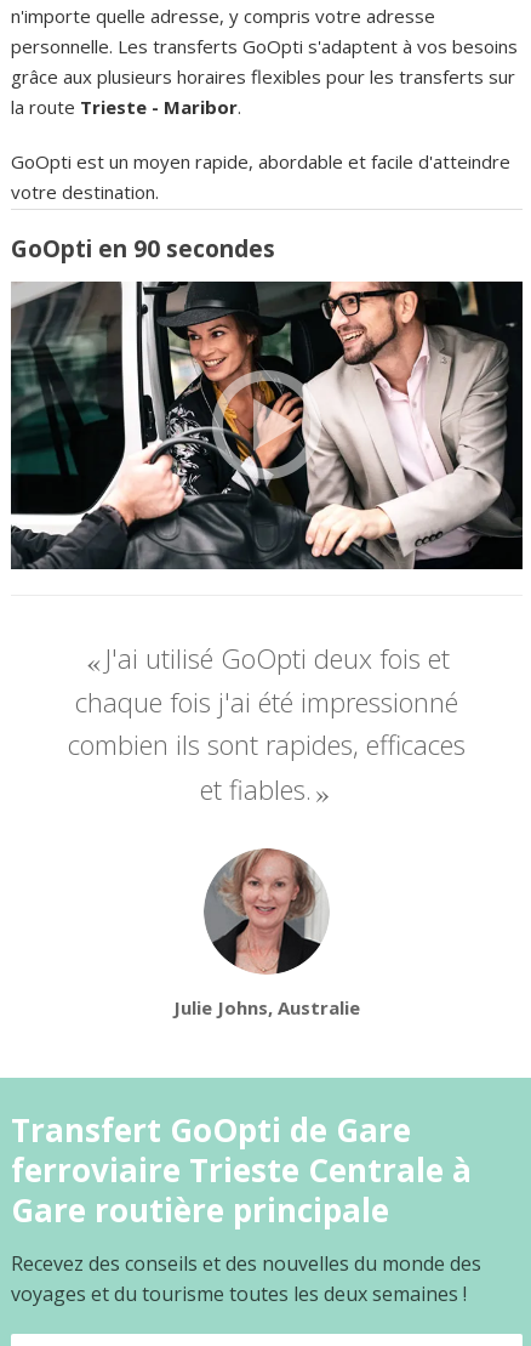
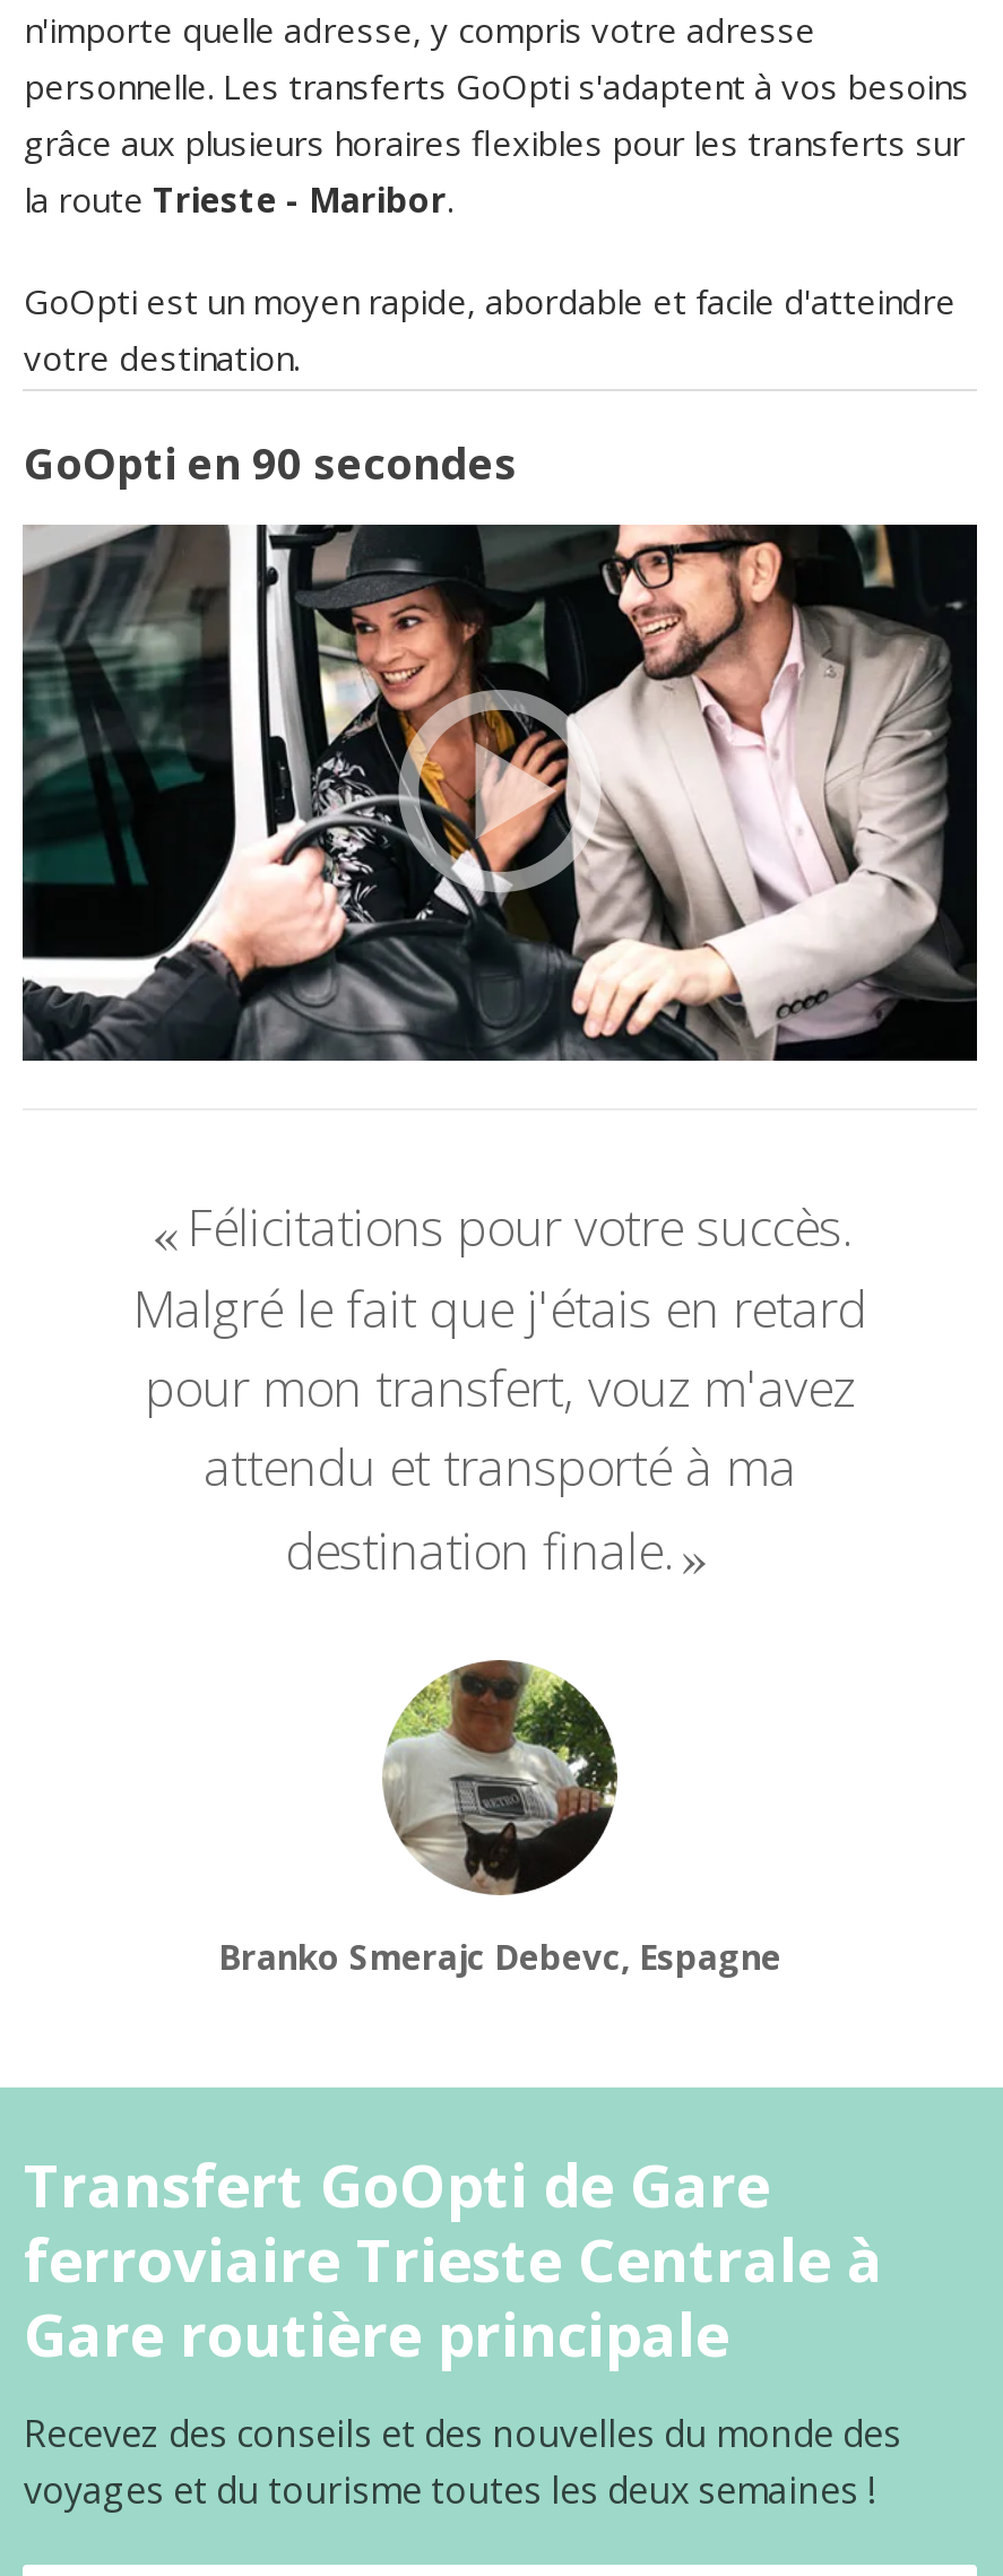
- J'ai utilisé GoOpti deux fois et
- chaque fois j'ai été impressionné
- combien ils sont rapides, efficaces
- et fiables.
+ Félicitations pour votre succès.
+ Malgré le fait que j'étais en retard
+ pour mon transfert, vouz m'avez
+ attendu et transporté à ma
+ destination finale.

- [image]
+ [image]

- Julie Johns, Australie
+ Branko Smerajc Debevc, Espagne
